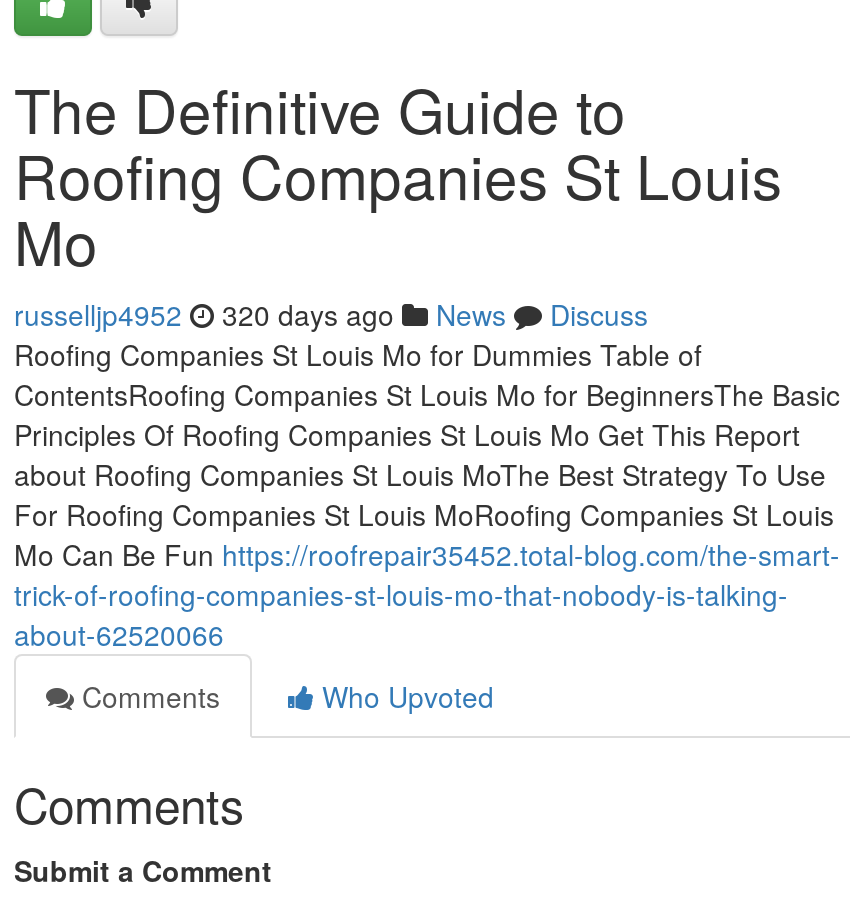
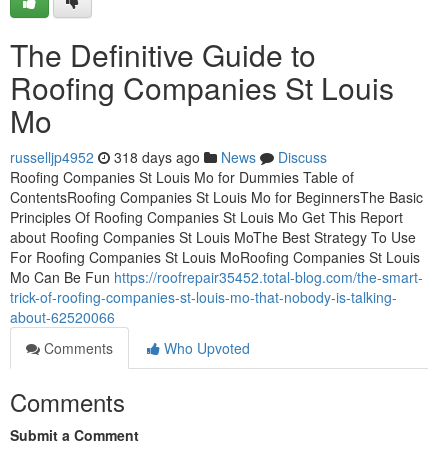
- russelljp4952 320 days ago News Discuss
+ russelljp4952 318 days ago News Discuss
